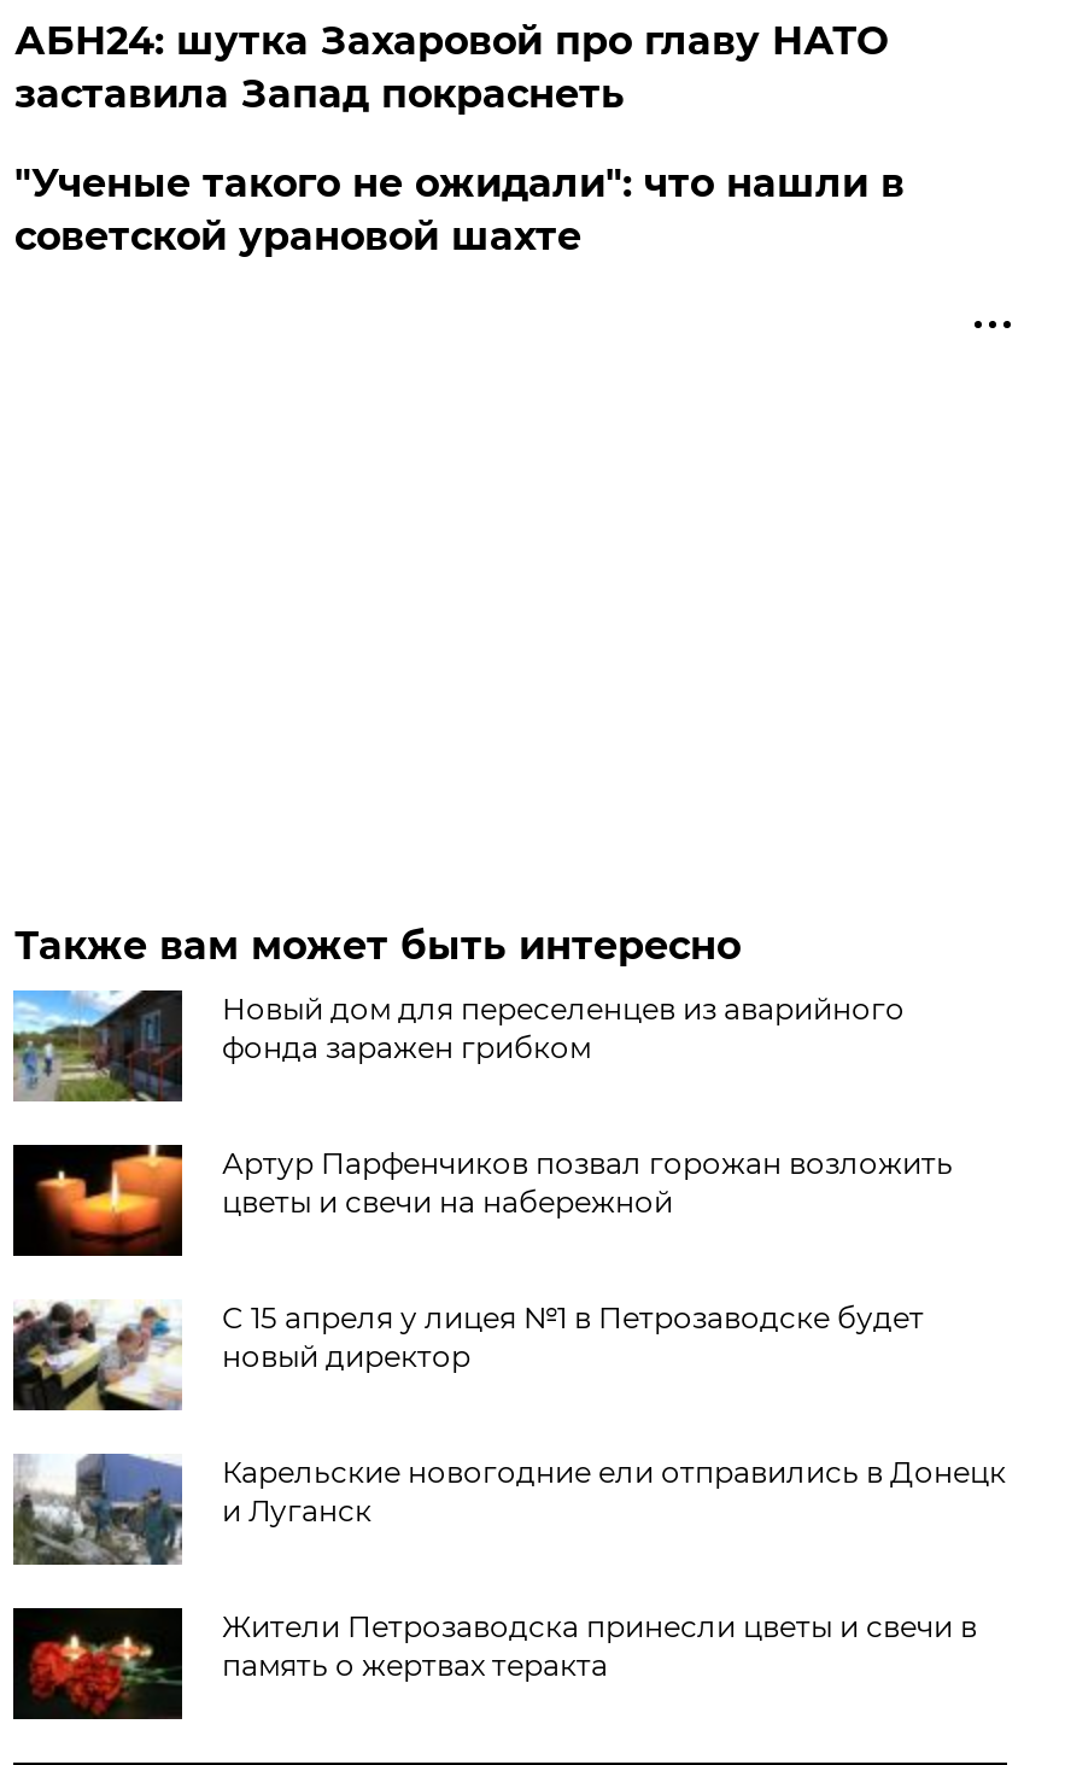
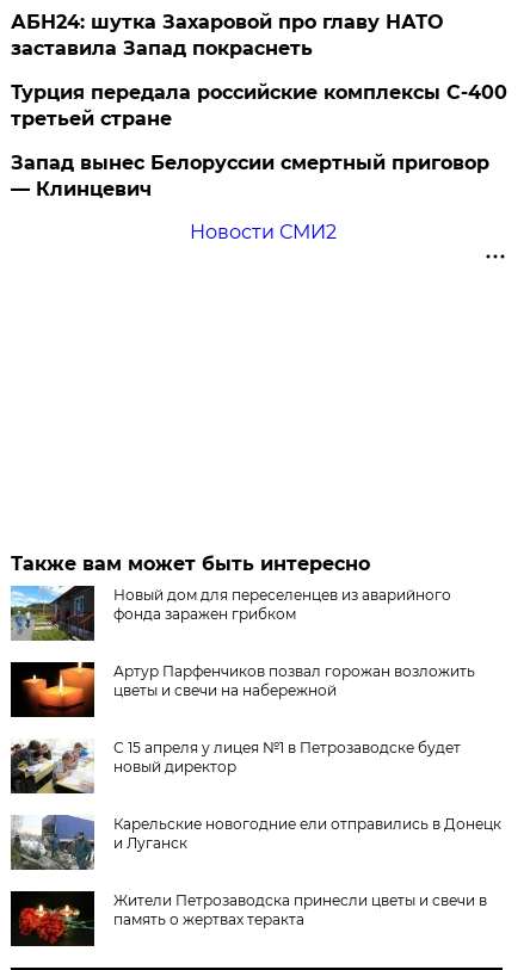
- "Ученые такого не ожидали": что нашли в
- советской урановой шахте
+ Турция передала российские комплексы С-400
+ третьей стране
+ Запад вынес Белоруссии смертный приговор
+ — Клинцевич
+ Новости СМИ2
